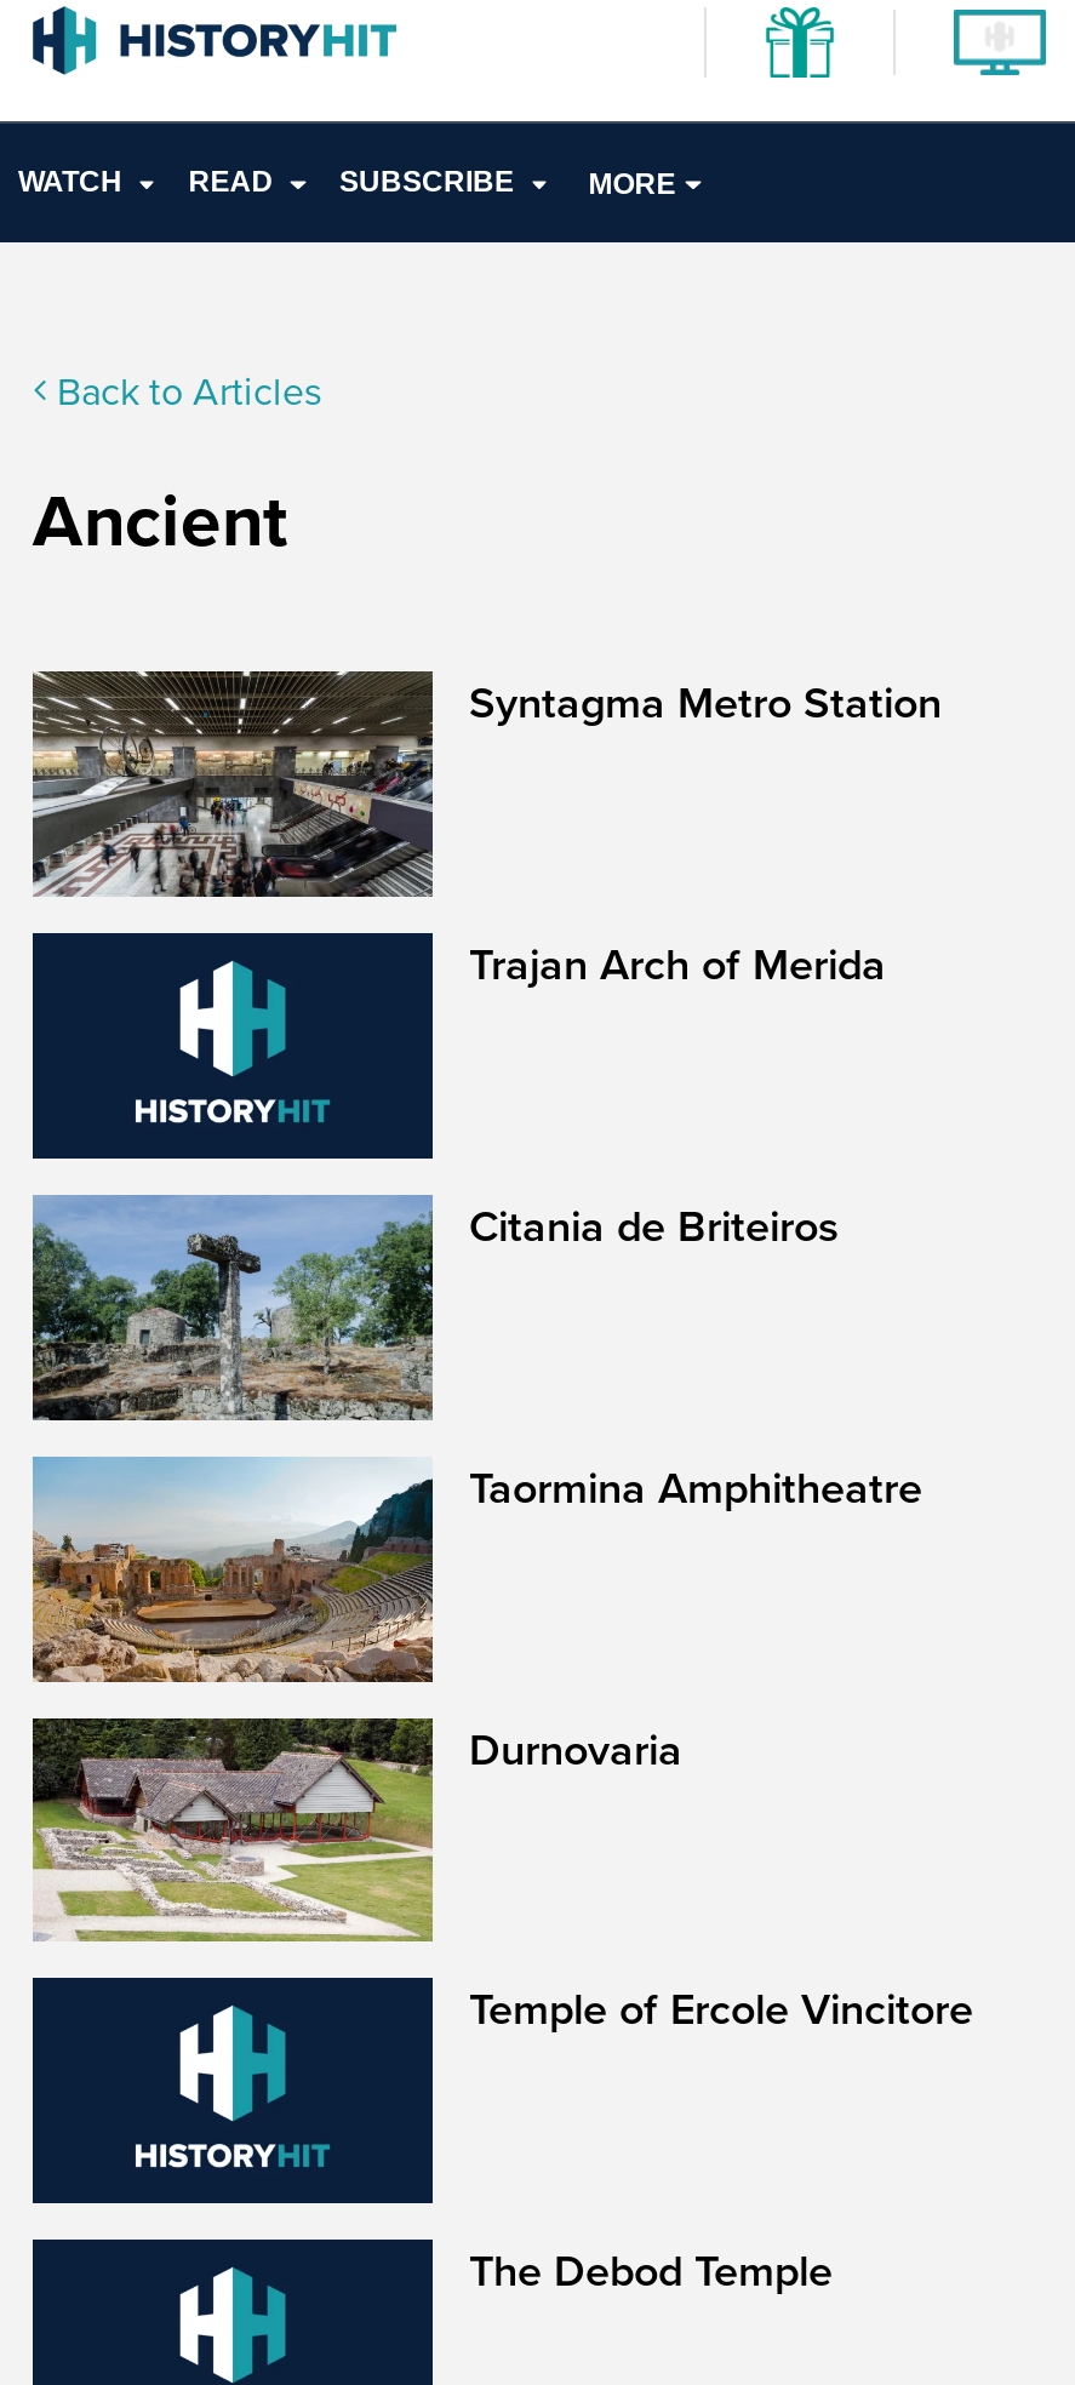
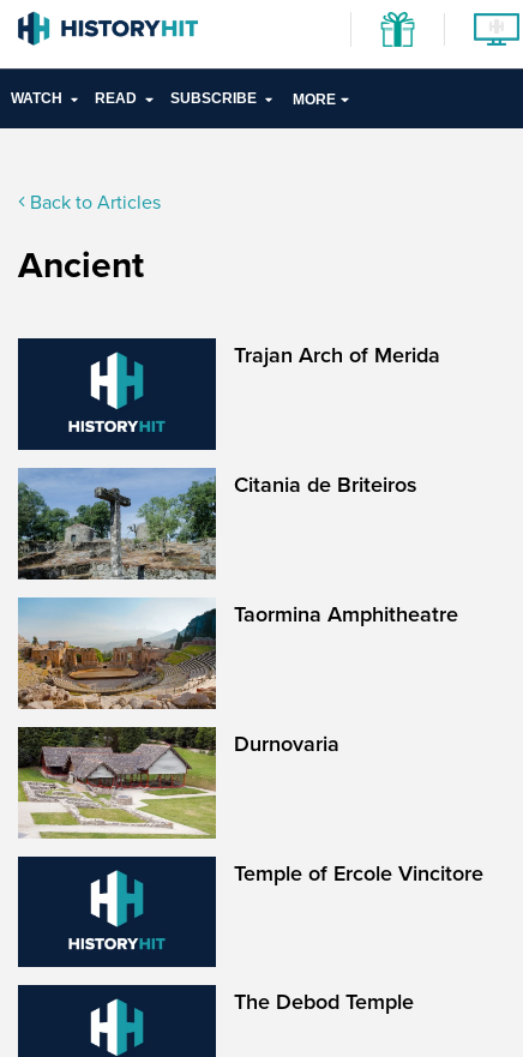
- [image]
- Syntagma Metro Station
